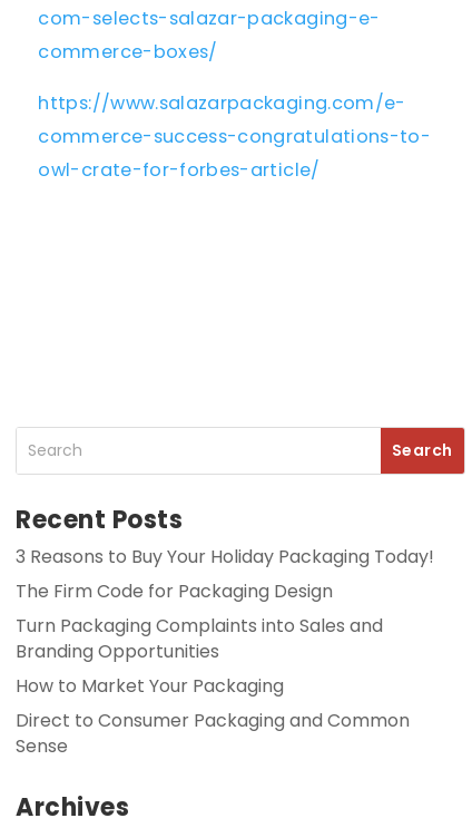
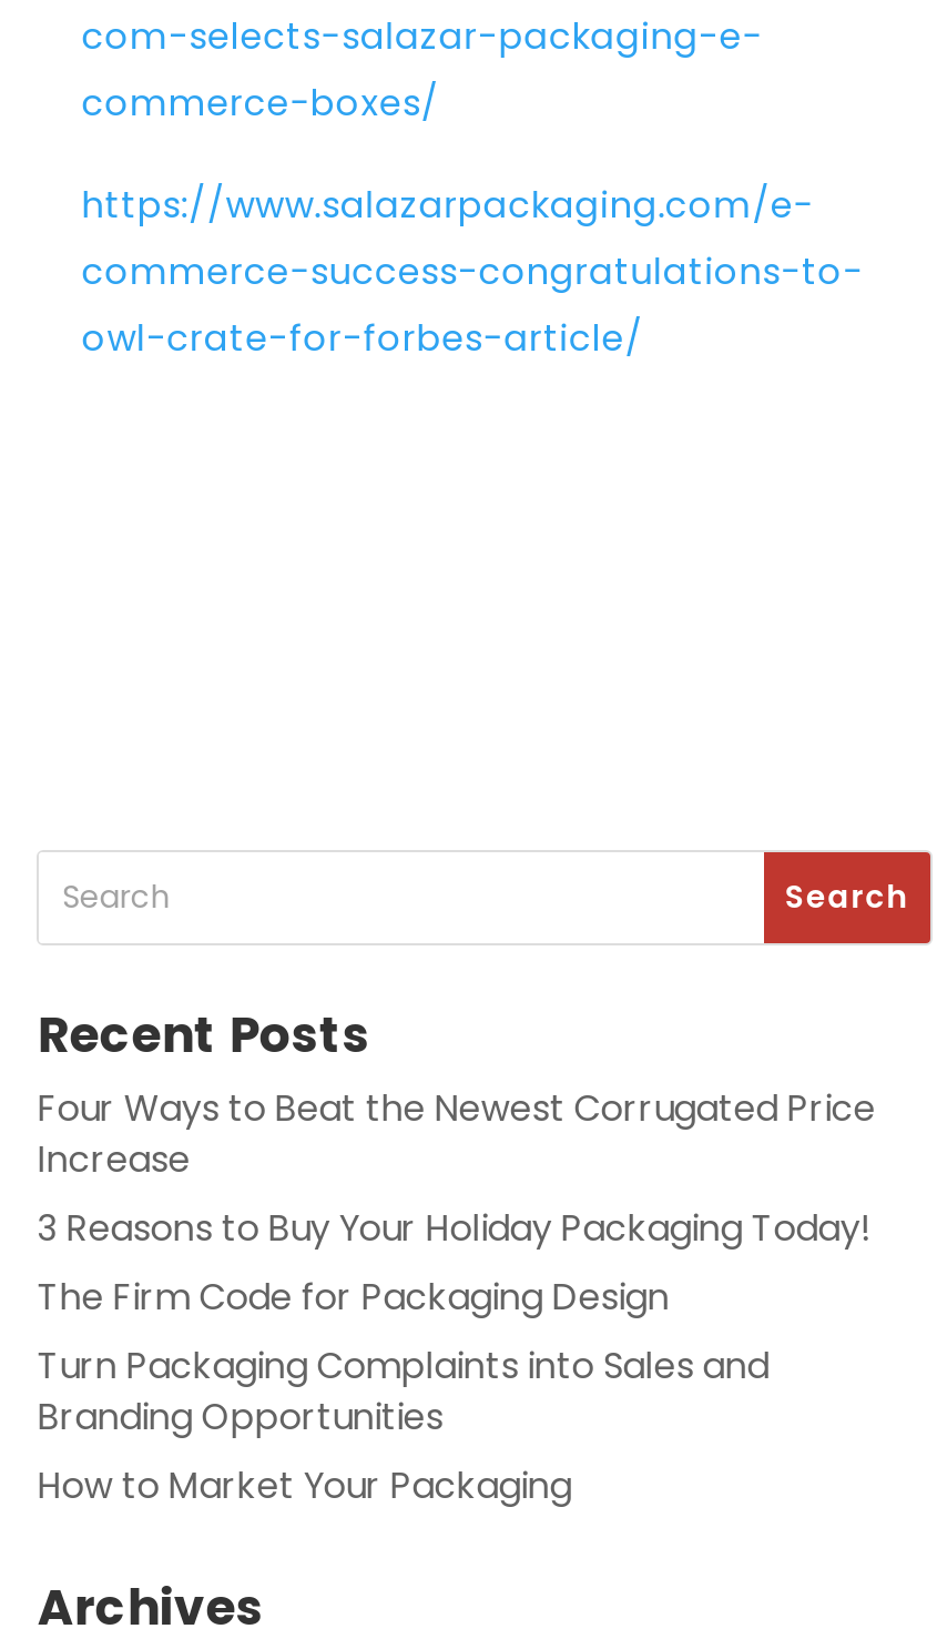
+ Four Ways to Beat the Newest Corrugated Price
+ Increase

moved down: 3 Reasons to Buy Your Holiday Packaging Today! | The Firm Code for Packaging Design | Turn Packaging Complaints into Sales and | Branding Opportunities | How to Market Your Packaging

- Direct to Consumer Packaging and Common
- Sense
